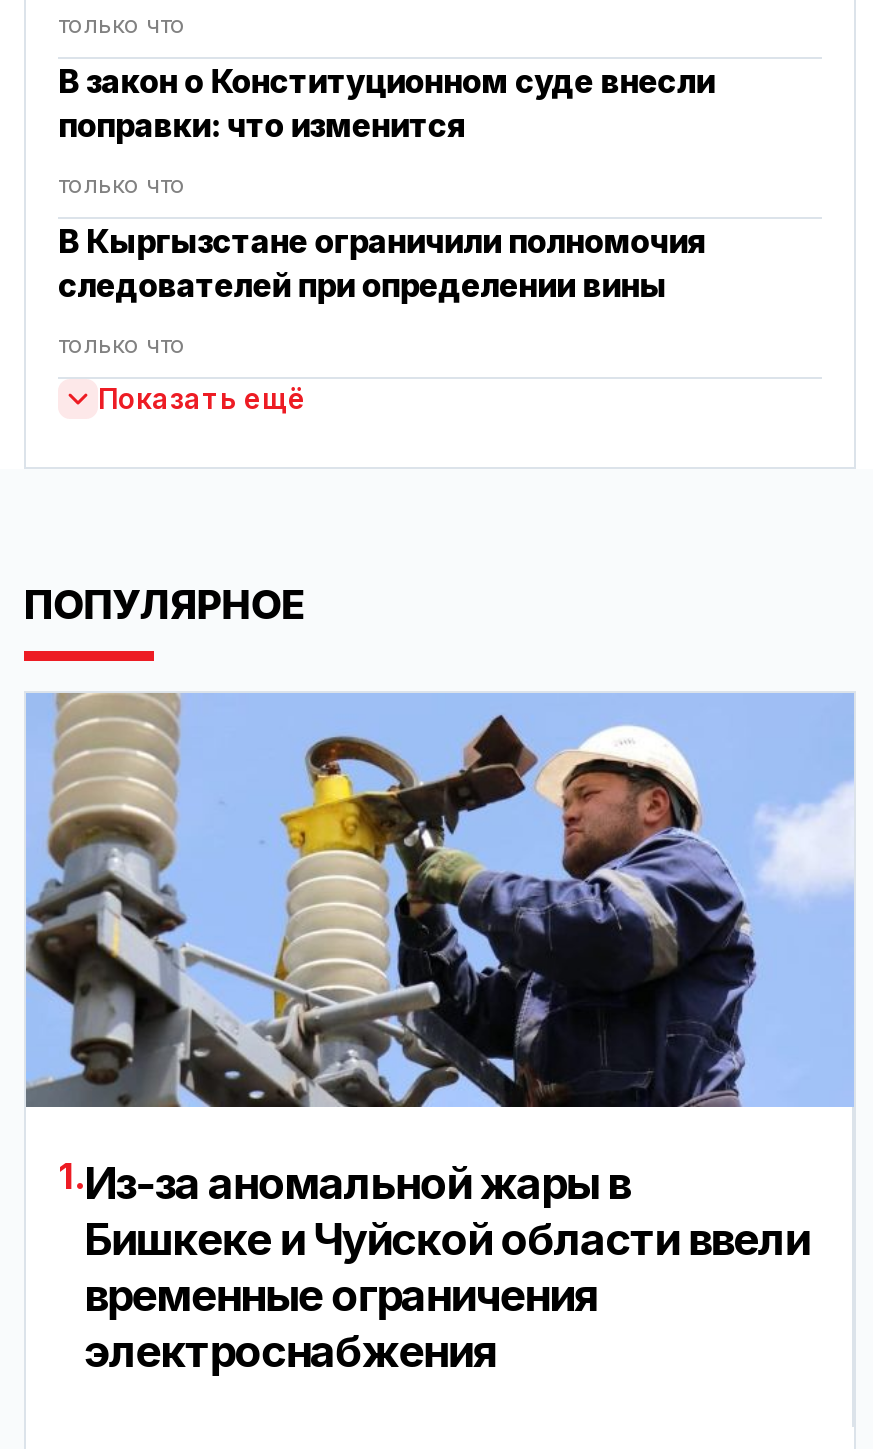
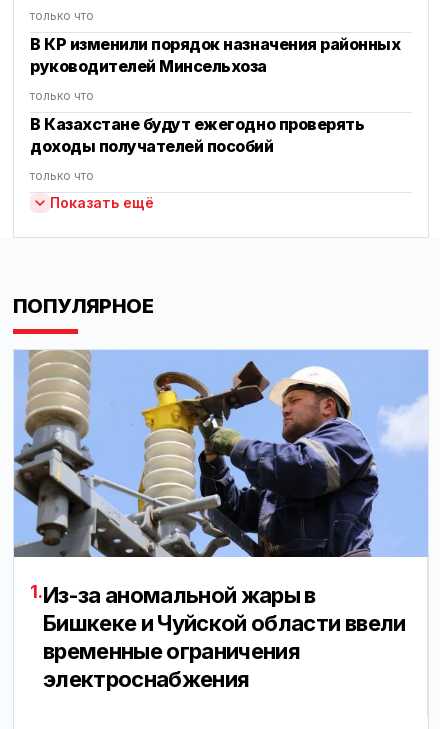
- В закон о Конституционном суде внесли
- поправки: что изменится
+ В КР изменили порядок назначения районных
+ руководителей Минсельхоза

- В Кыргызстане ограничили полномочия
- следователей при определении вины
+ В Казахстане будут ежегодно проверять
+ доходы получателей пособий
